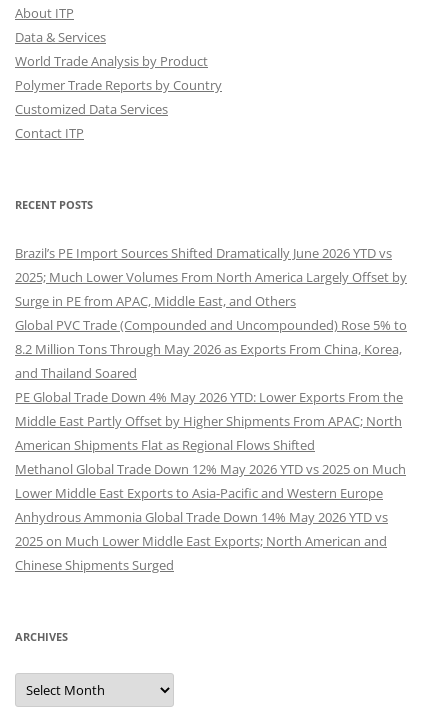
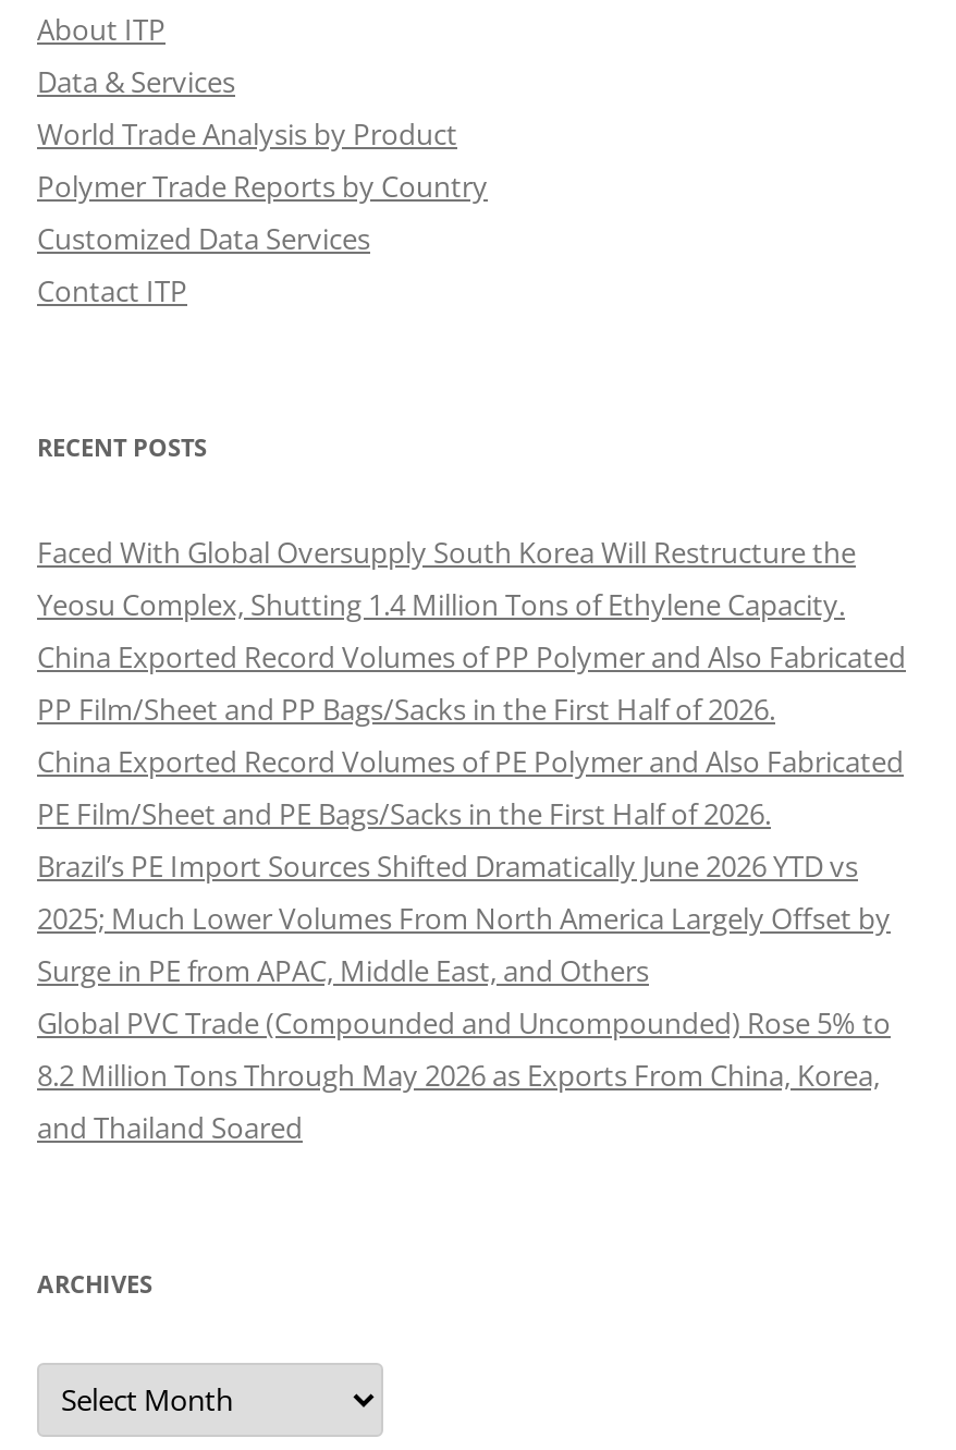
+ Faced With Global Oversupply South Korea Will Restructure the
+ Yeosu Complex, Shutting 1.4 Million Tons of Ethylene Capacity.
+ China Exported Record Volumes of PP Polymer and Also Fabricated
+ PP Film/Sheet and PP Bags/Sacks in the First Half of 2026.
+ China Exported Record Volumes of PE Polymer and Also Fabricated
+ PE Film/Sheet and PE Bags/Sacks in the First Half of 2026.

moved down: Brazil’s PE Import Sources Shifted Dramatically June 2026 YTD vs | 2025; Much Lower Volumes From North America Largely Offset by | Surge in PE from APAC, Middle East, and Others | Global PVC Trade (Compounded and Uncompounded) Rose 5% to | 8.2 Million Tons Through May 2026 as Exports From China, Korea, | and Thailand Soared

- PE Global Trade Down 4% May 2026 YTD: Lower Exports From the
- Middle East Partly Offset by Higher Shipments From APAC; North
- American Shipments Flat as Regional Flows Shifted
- Methanol Global Trade Down 12% May 2026 YTD vs 2025 on Much
- Lower Middle East Exports to Asia-Pacific and Western Europe
- Anhydrous Ammonia Global Trade Down 14% May 2026 YTD vs
- 2025 on Much Lower Middle East Exports; North American and
- Chinese Shipments Surged
